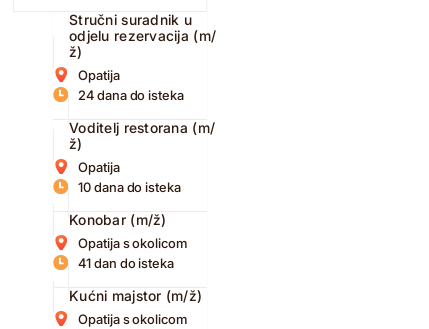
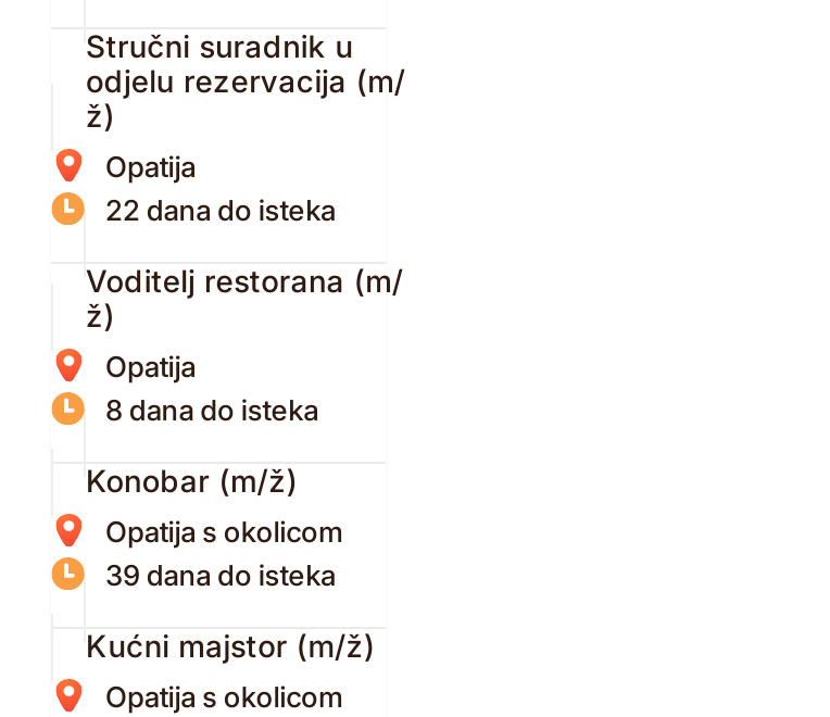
- 24 dana do isteka
+ 22 dana do isteka

- 10 dana do isteka
+ 8 dana do isteka

- 41 dan do isteka
+ 39 dana do isteka
